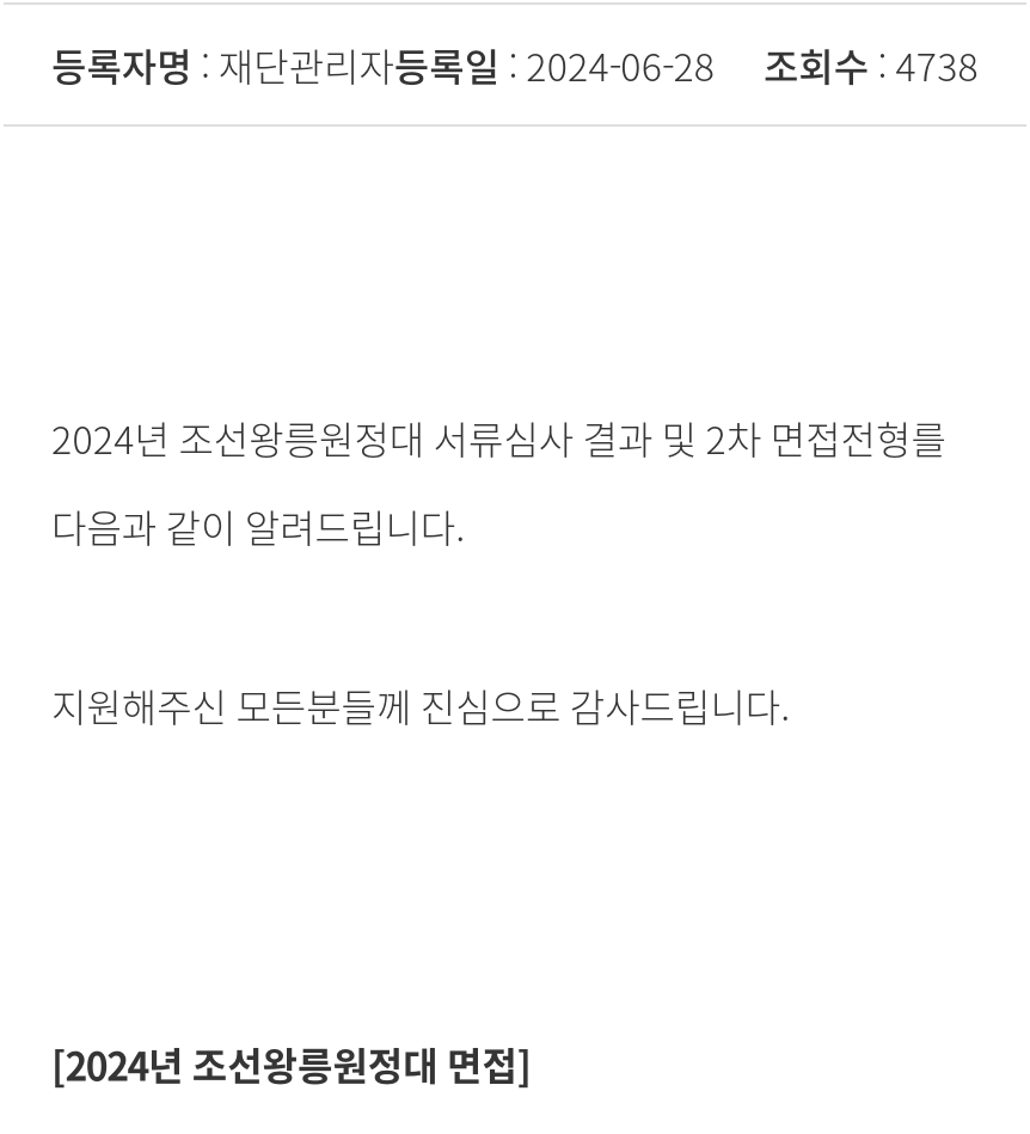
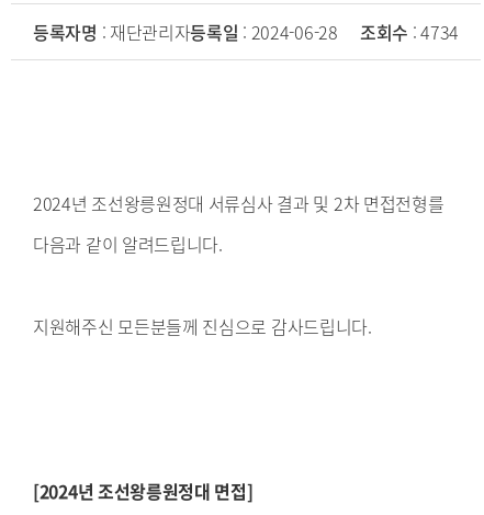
- 등록자명: 재단관리자등록일: 2024-06-28 조회수: 4738
+ 등록자명: 재단관리자등록일: 2024-06-28 조회수: 4734
